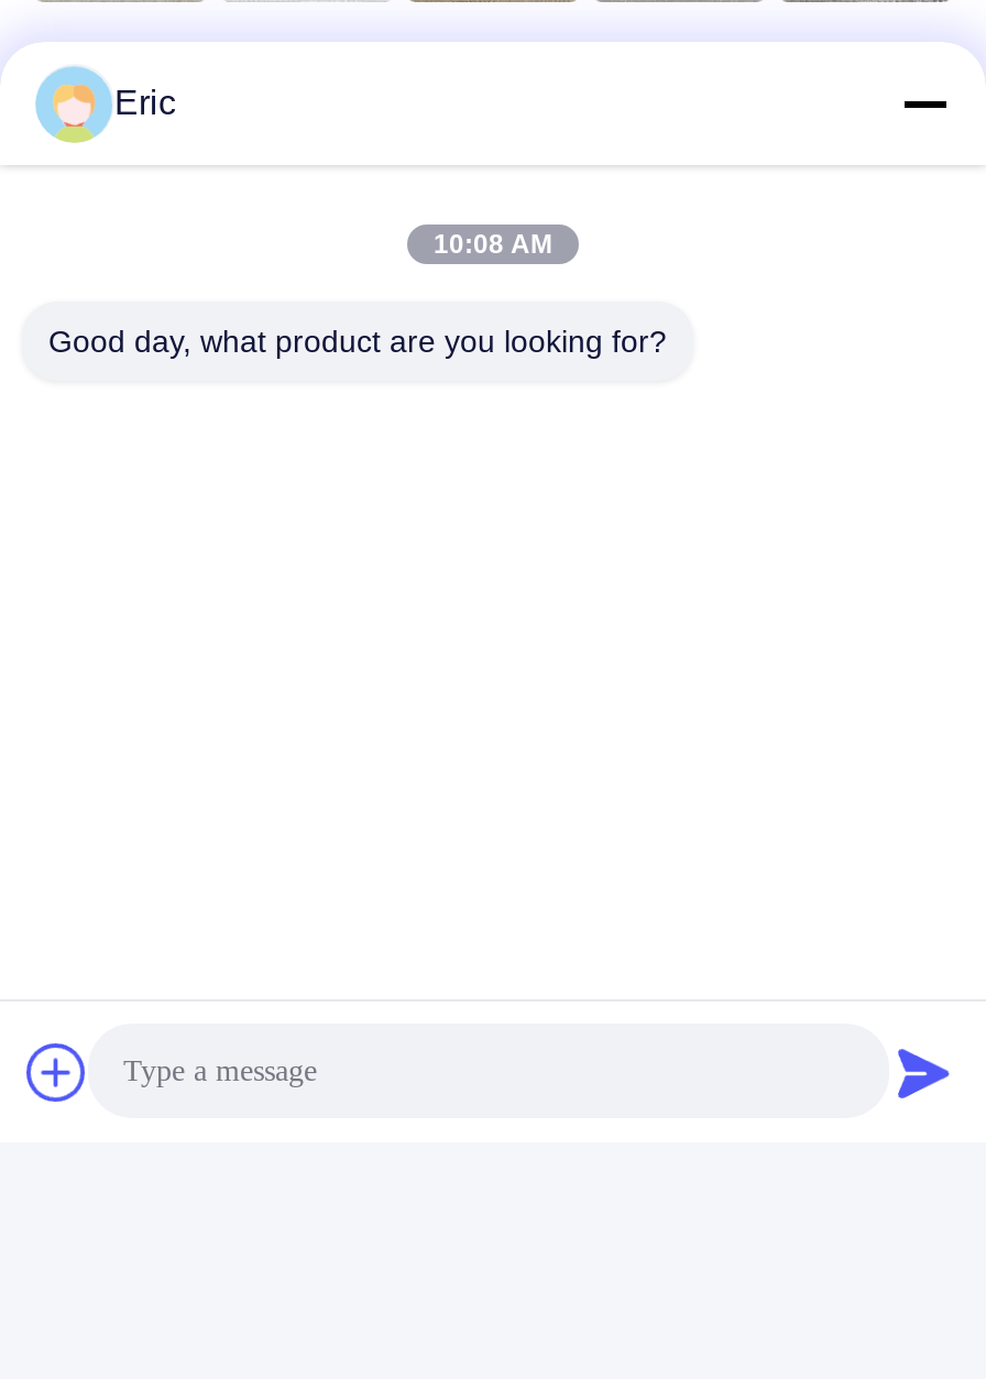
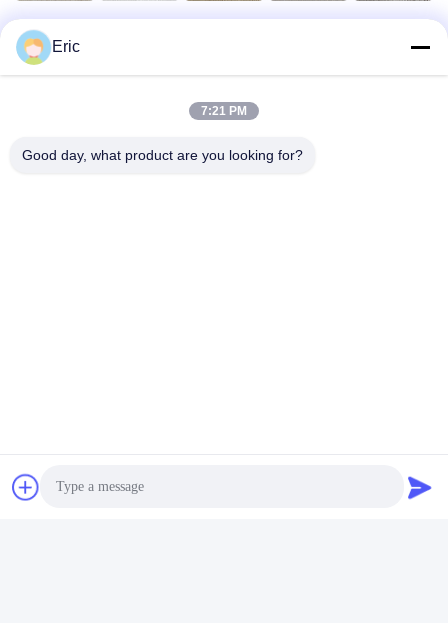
- 10:08 AM
+ 7:21 PM
